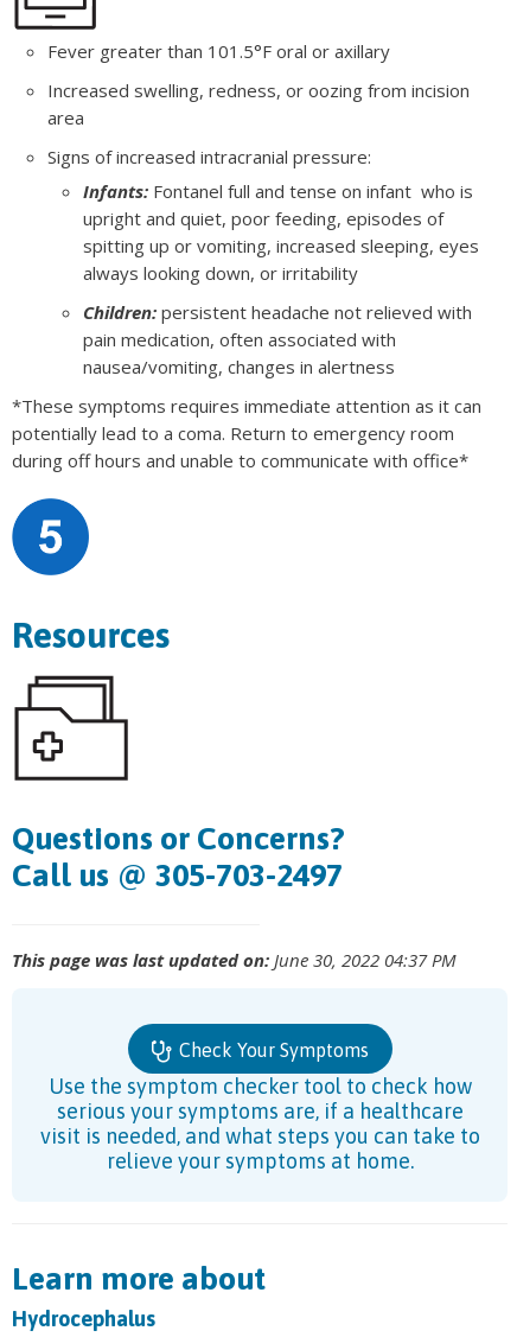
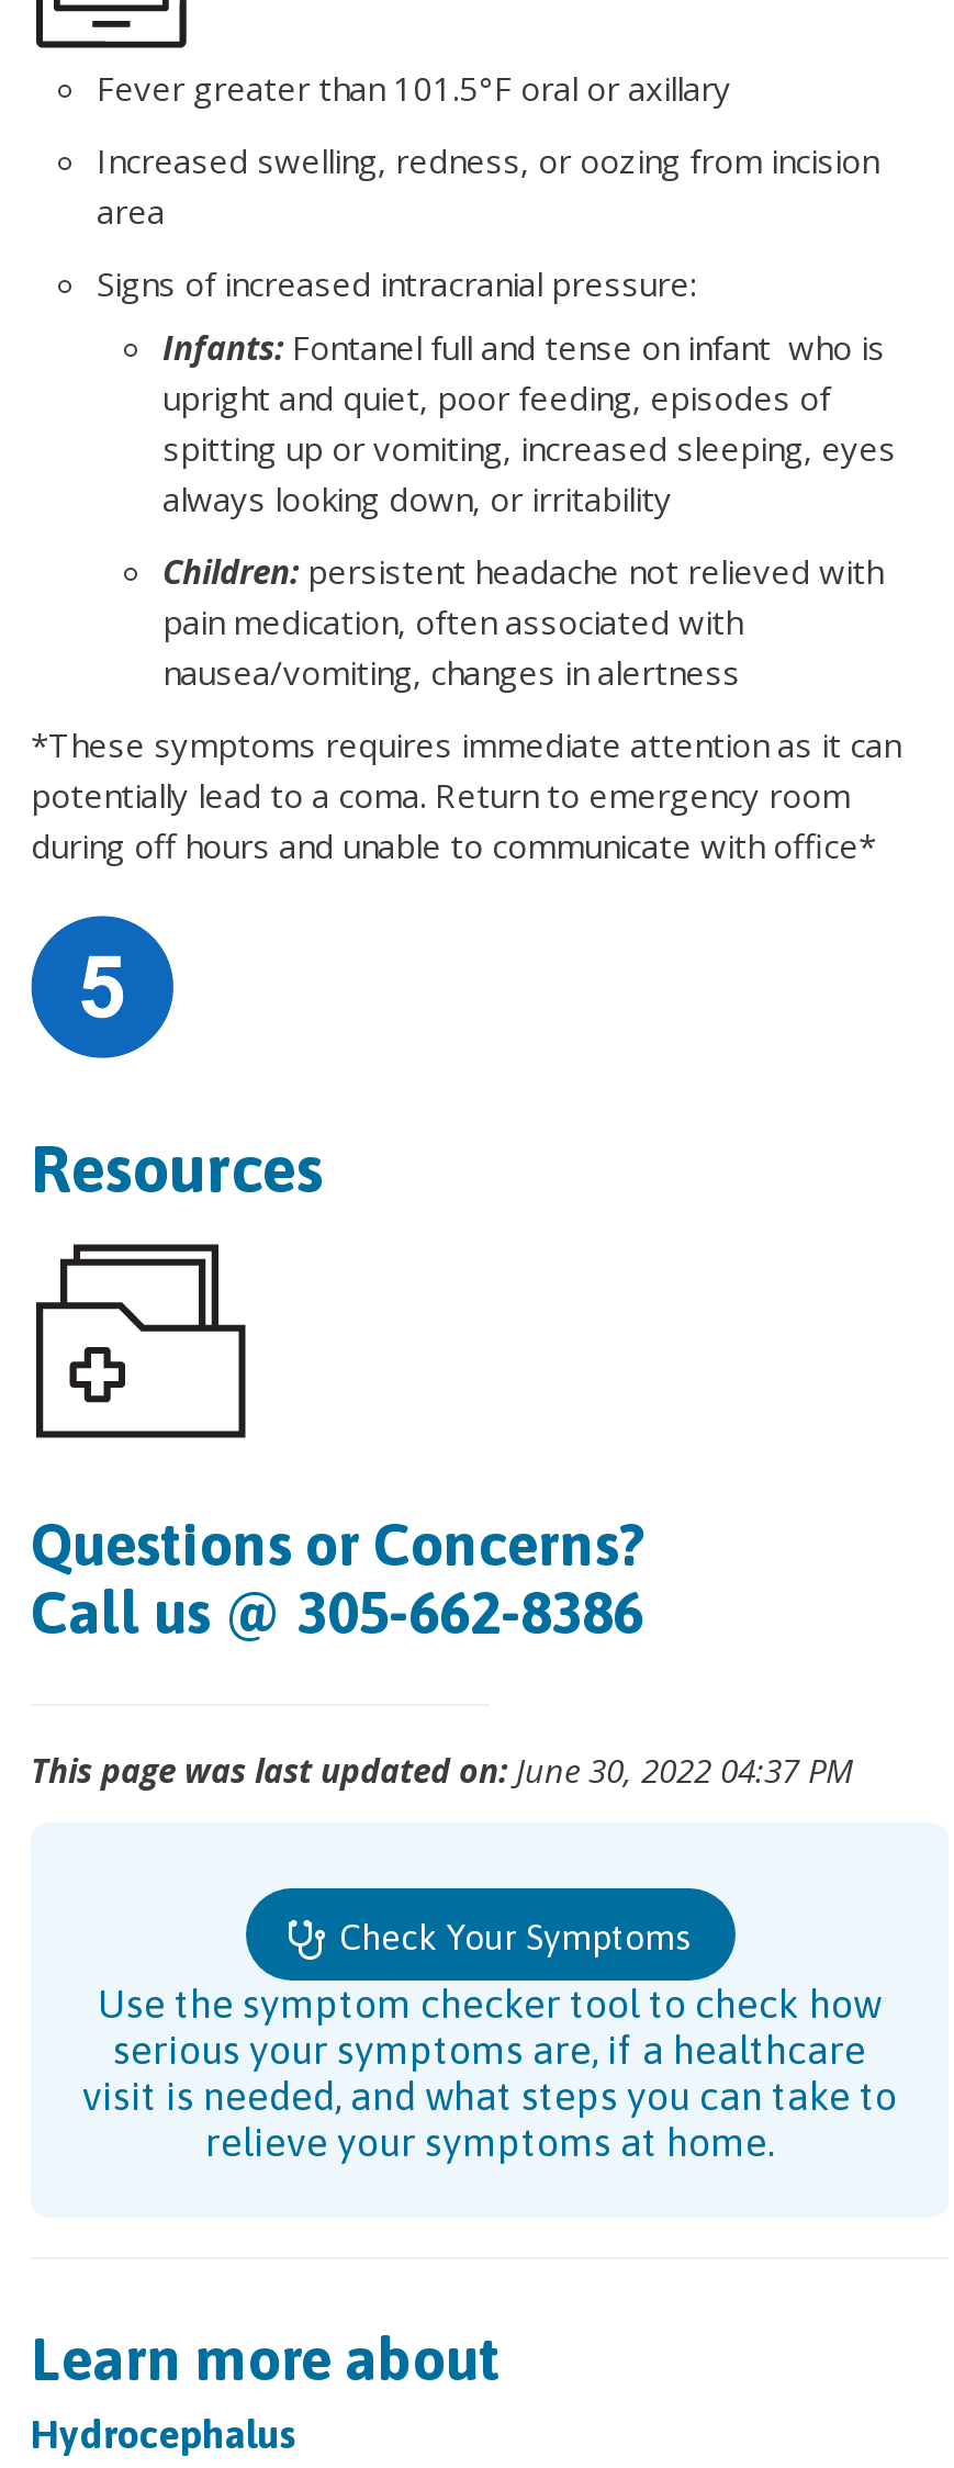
- Call us @ 305-703-2497
+ Call us @ 305-662-8386
